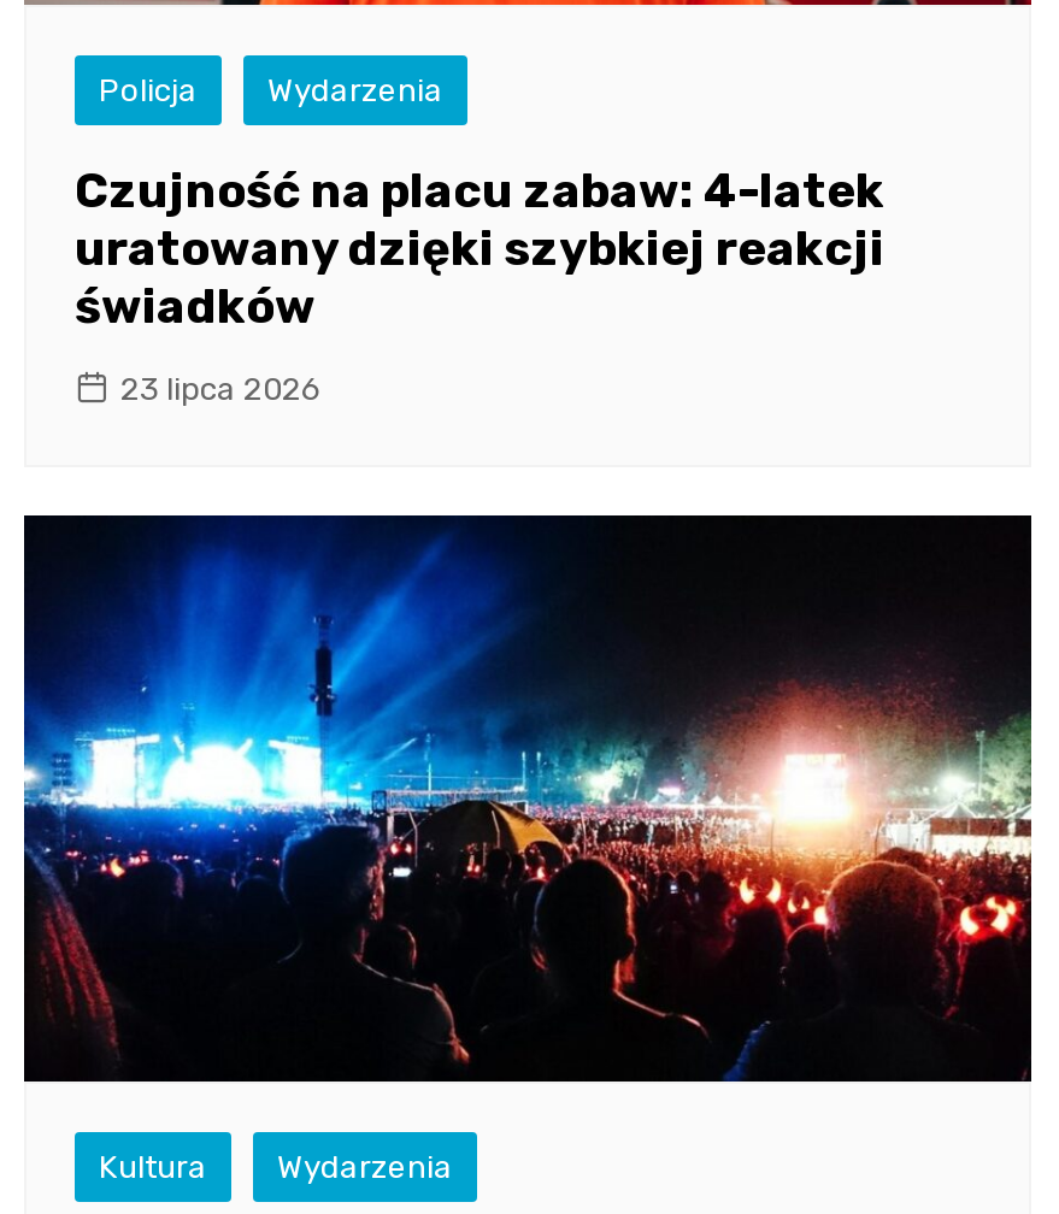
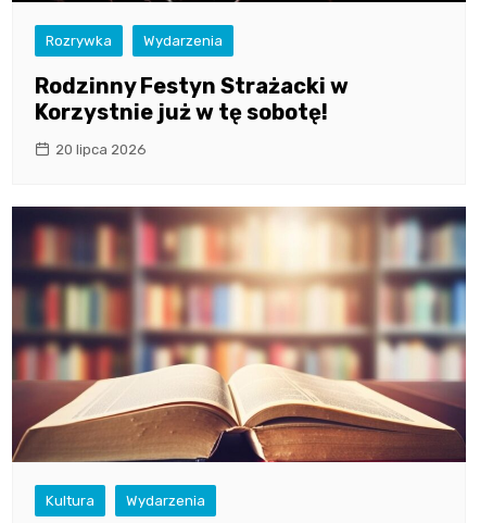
- Policja
+ Rozrywka

- Czujność na placu zabaw: 4-latek
- uratowany dzięki szybkiej reakcji
- świadków
+ Rodzinny Festyn Strażacki w
+ Korzystnie już w tę sobotę!

- 23 lipca 2026
+ 20 lipca 2026

- [image]
+ [image]
